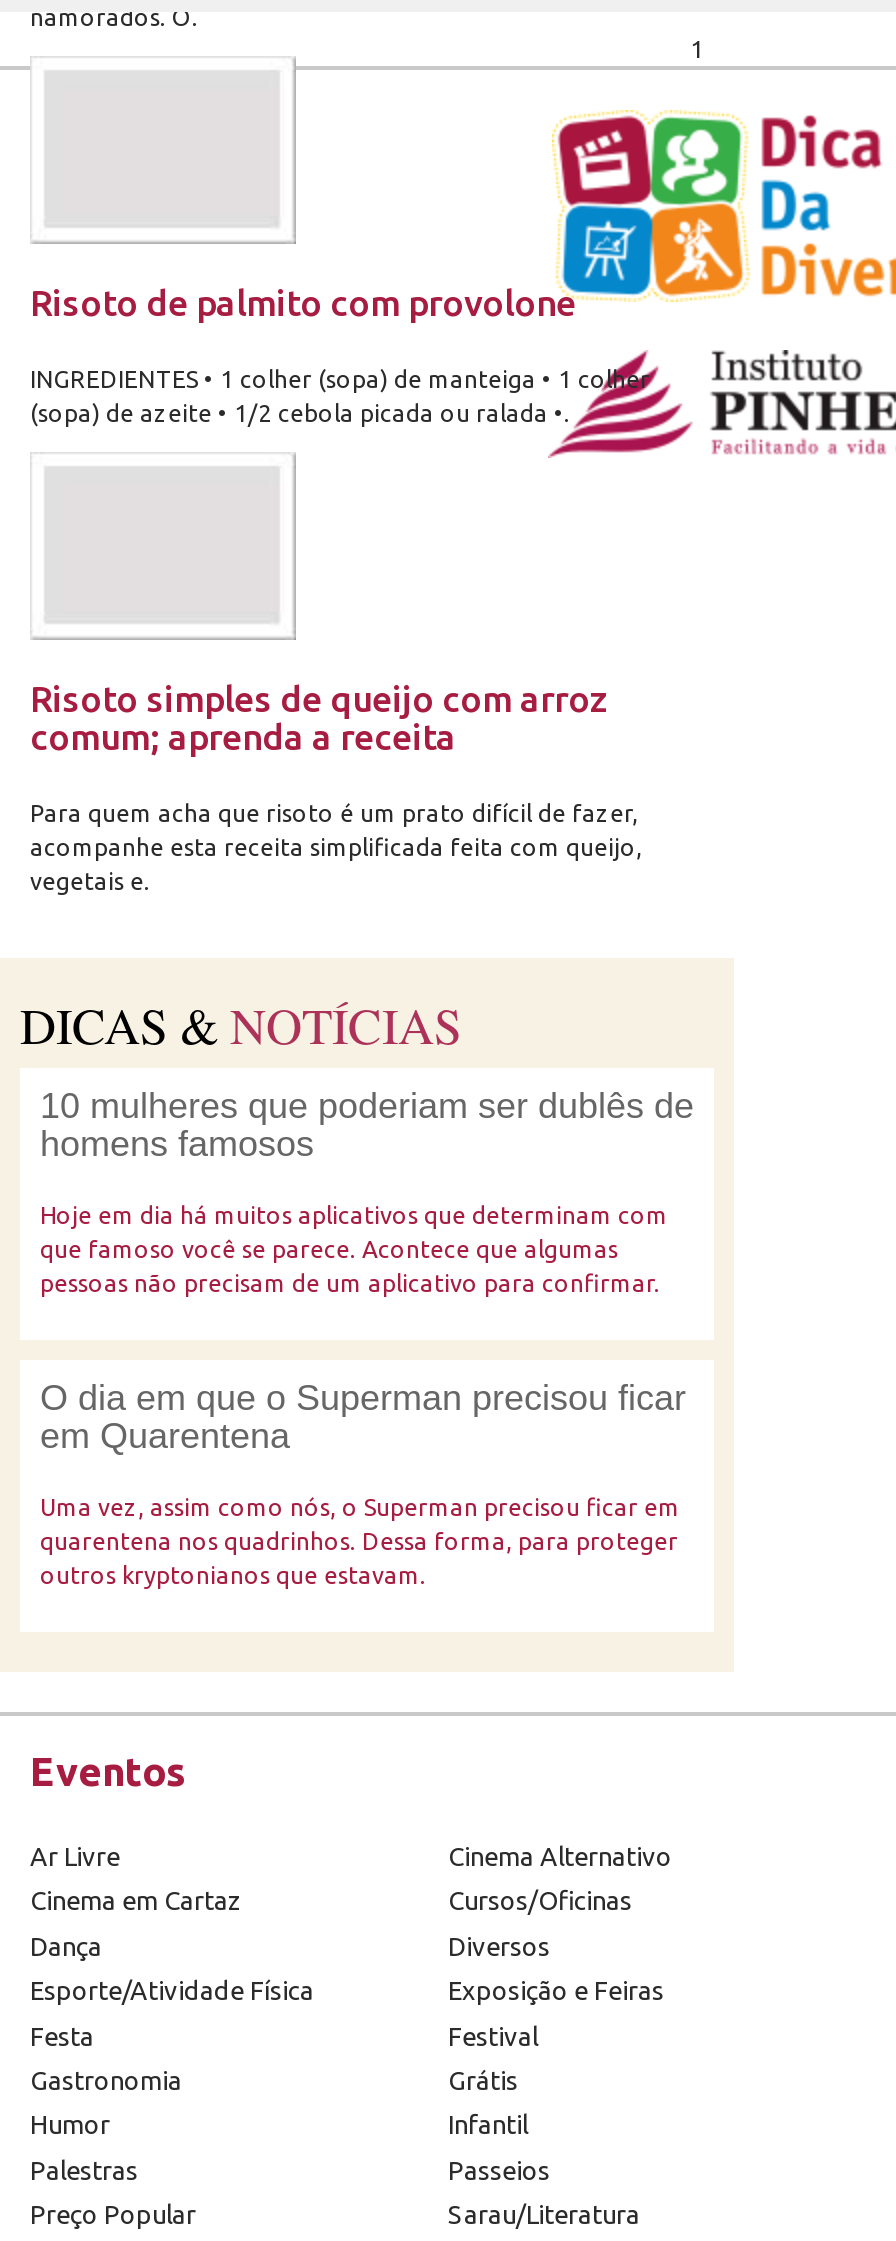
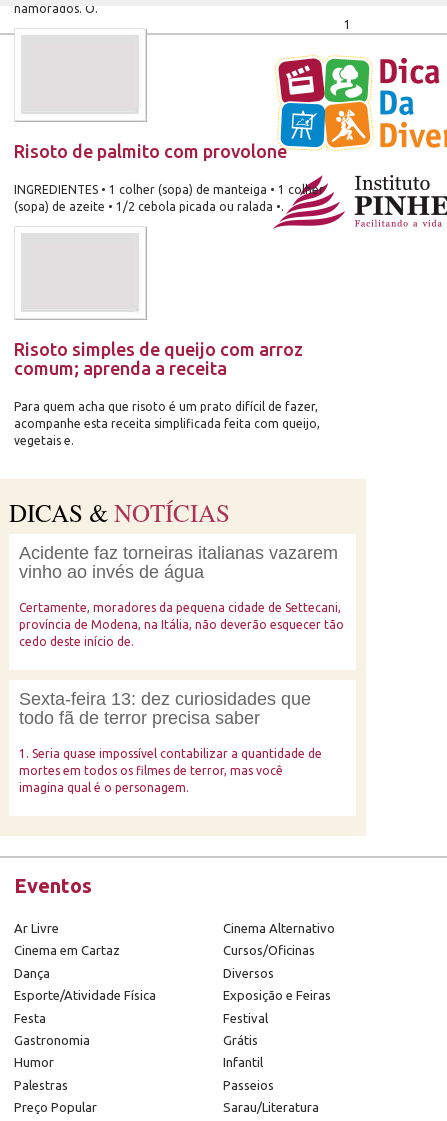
- 10 mulheres que poderiam ser dublês de
- homens famosos
+ Acidente faz torneiras italianas vazarem
+ vinho ao invés de água

- Hoje em dia há muitos aplicativos que determinam com
- que famoso você se parece. Acontece que algumas
- pessoas não precisam de um aplicativo para confirmar.
+ Certamente, moradores da pequena cidade de Settecani,
+ província de Modena, na Itália, não deverão esquecer tão
+ cedo deste início de.

- O dia em que o Superman precisou ficar
- em Quarentena
+ Sexta-feira 13: dez curiosidades que
+ todo fã de terror precisa saber

- Uma vez, assim como nós, o Superman precisou ficar em
- quarentena nos quadrinhos. Dessa forma, para proteger
- outros kryptonianos que estavam.
+ 1. Seria quase impossível contabilizar a quantidade de
+ mortes em todos os filmes de terror, mas você
+ imagina qual é o personagem.
